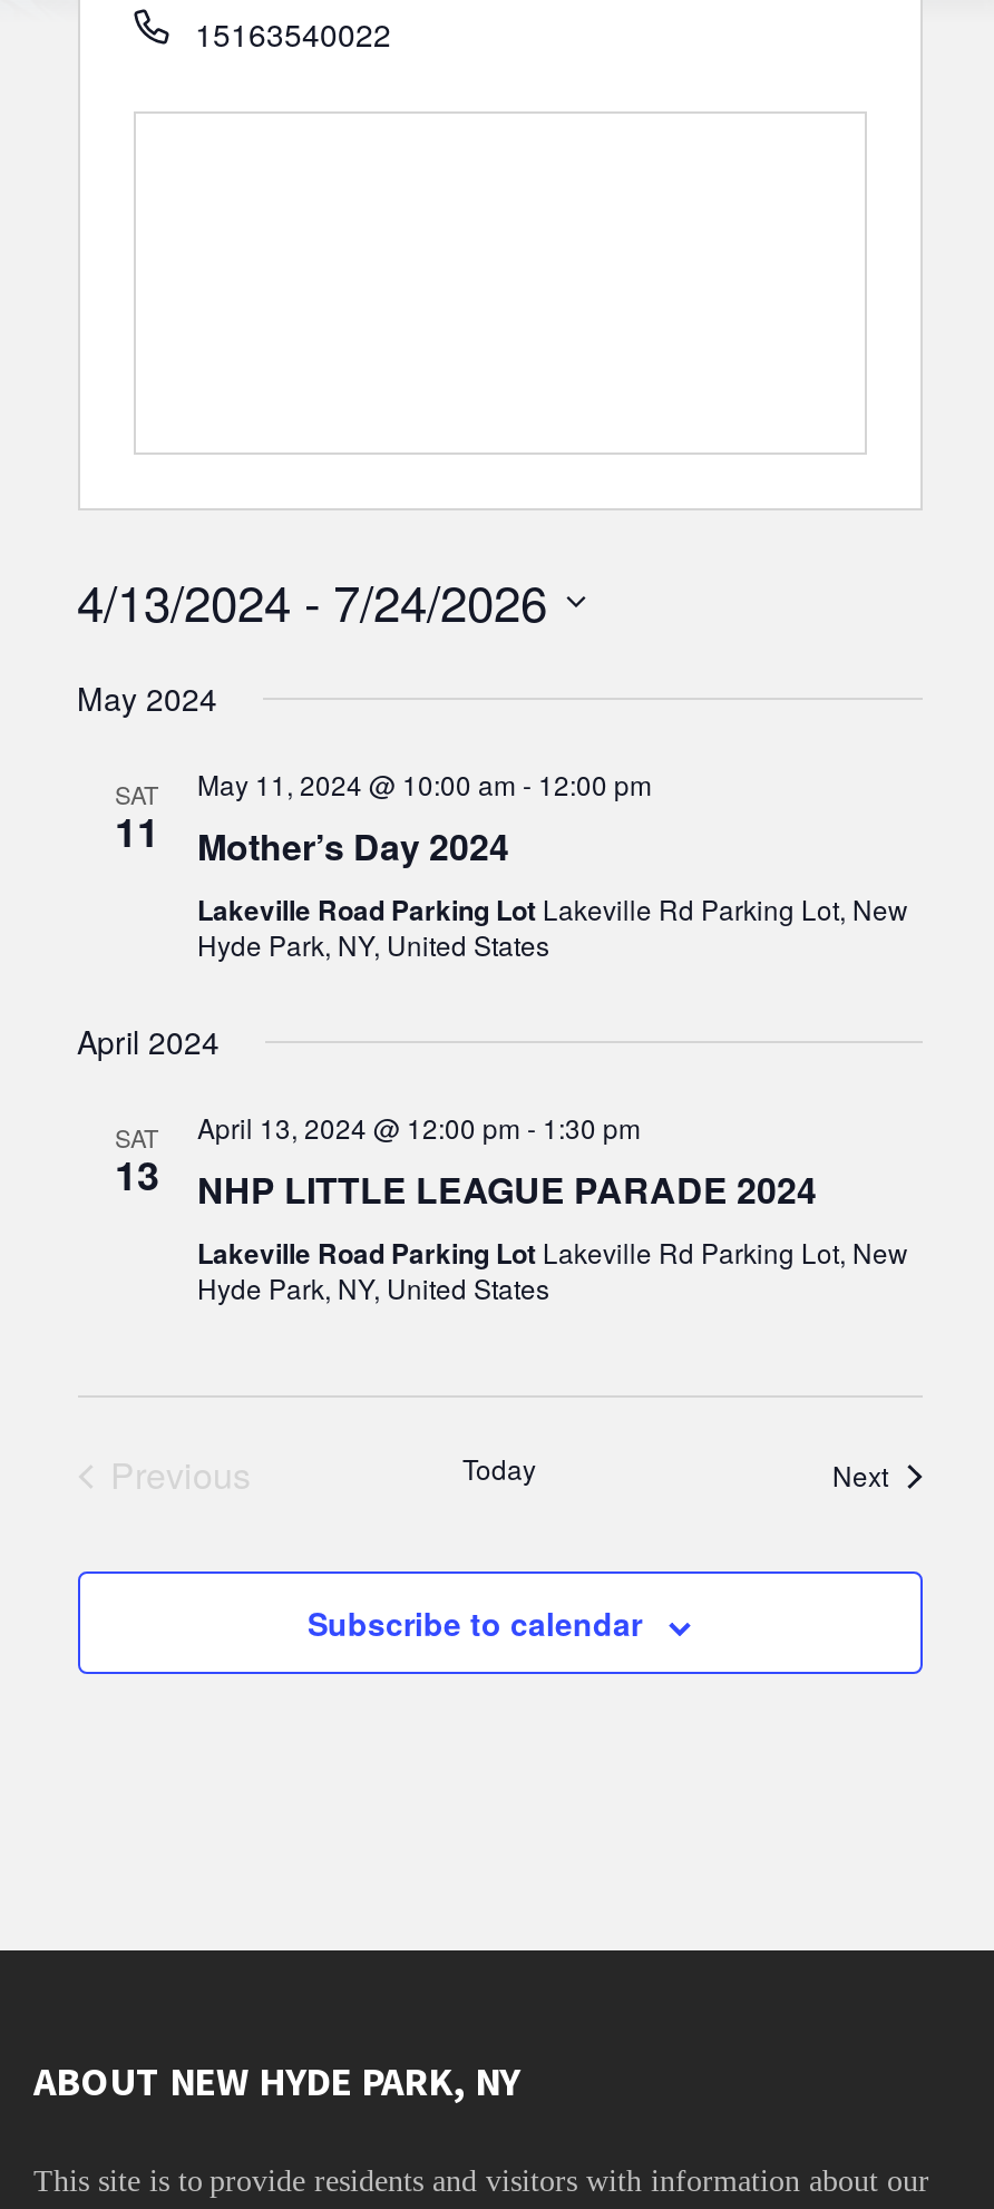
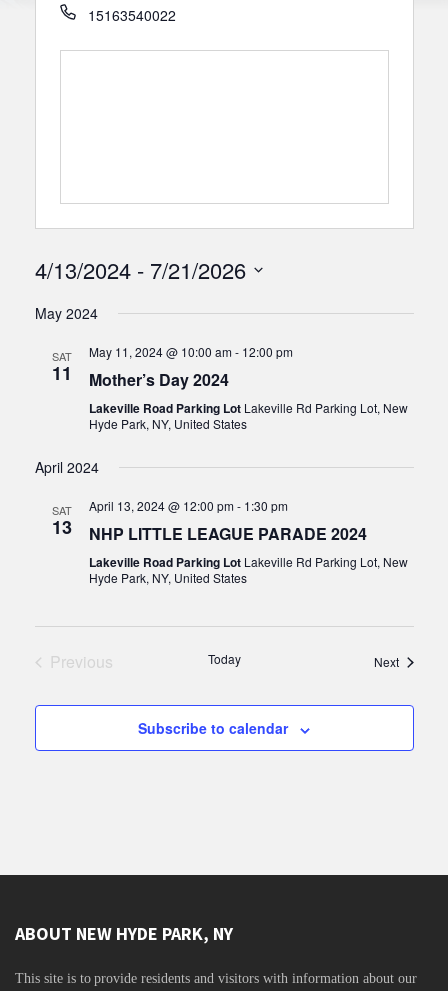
- 4/13/2024 - 7/24/2026
+ 4/13/2024 - 7/21/2026
